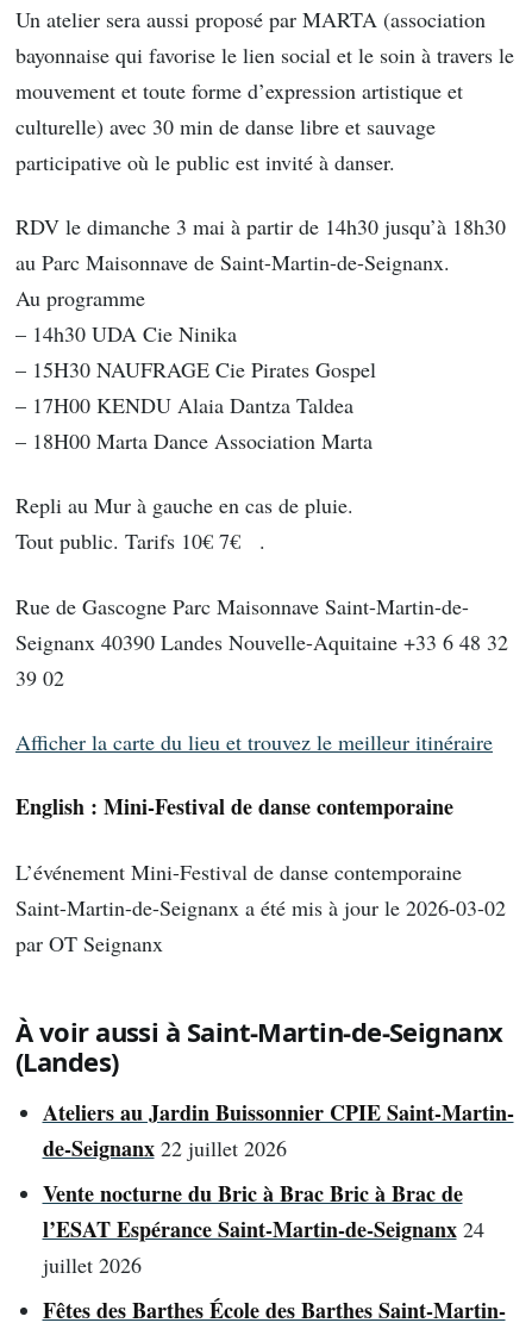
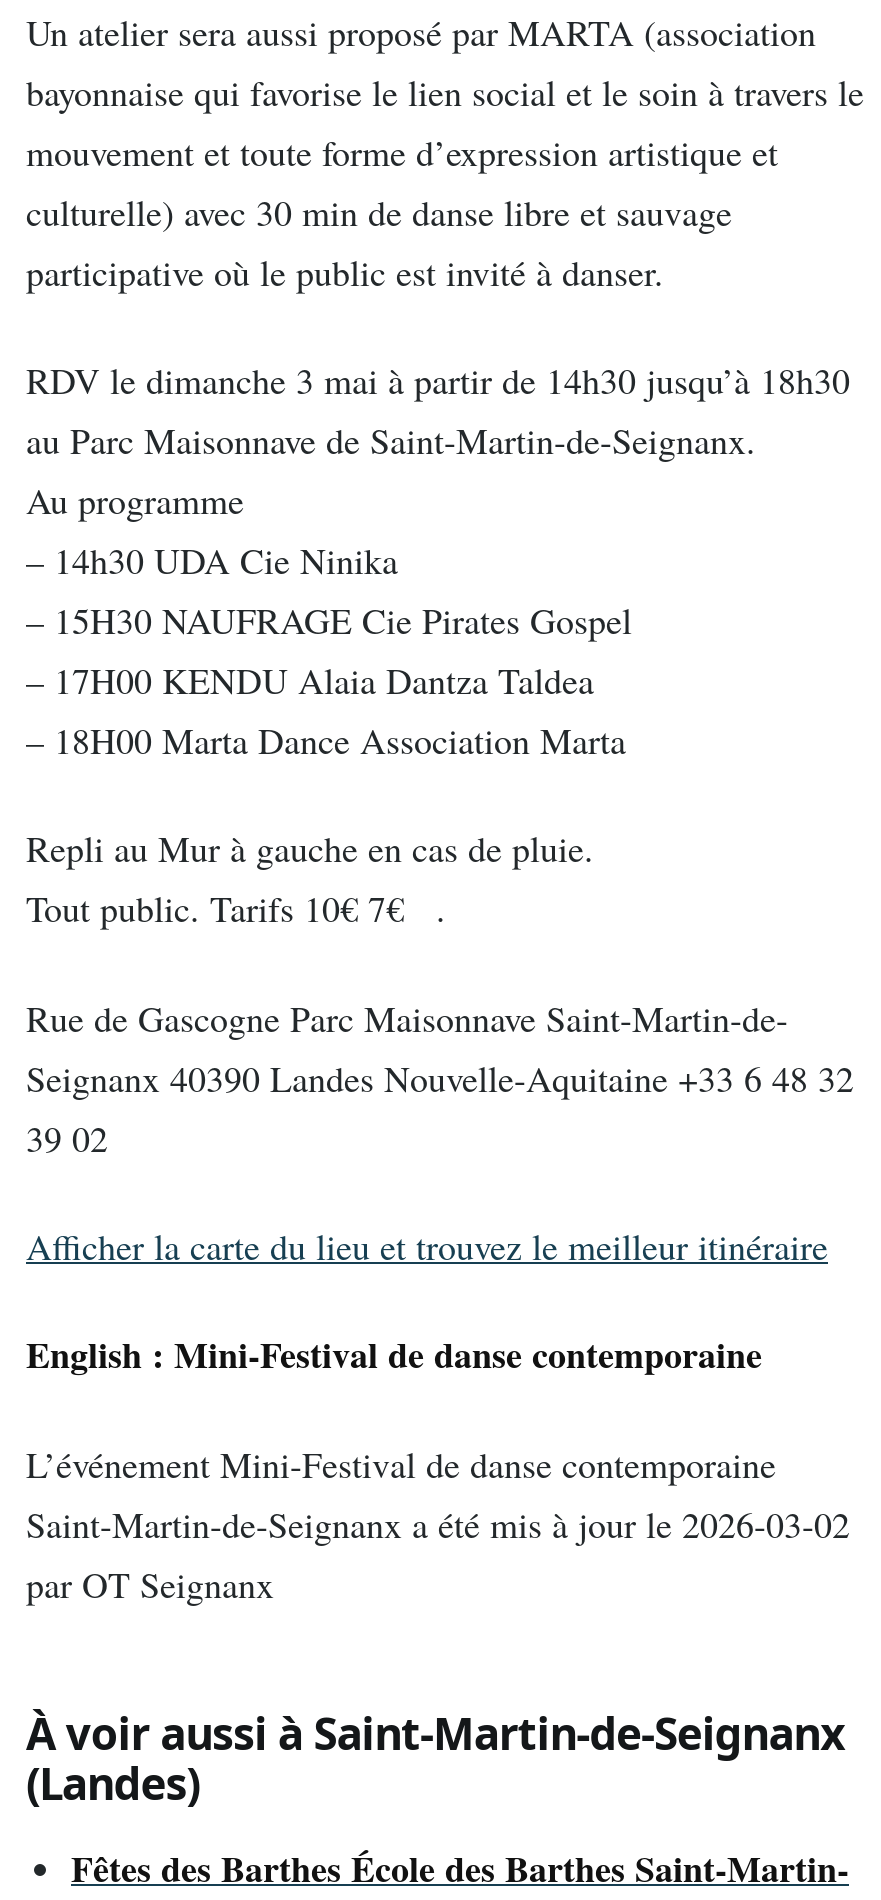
- Ateliers au Jardin Buissonnier CPIE Saint-Martin-
- de-Seignanx 22 juillet 2026
- Vente nocturne du Bric à Brac Bric à Brac de
- l’ESAT Espérance Saint-Martin-de-Seignanx 24
- juillet 2026
